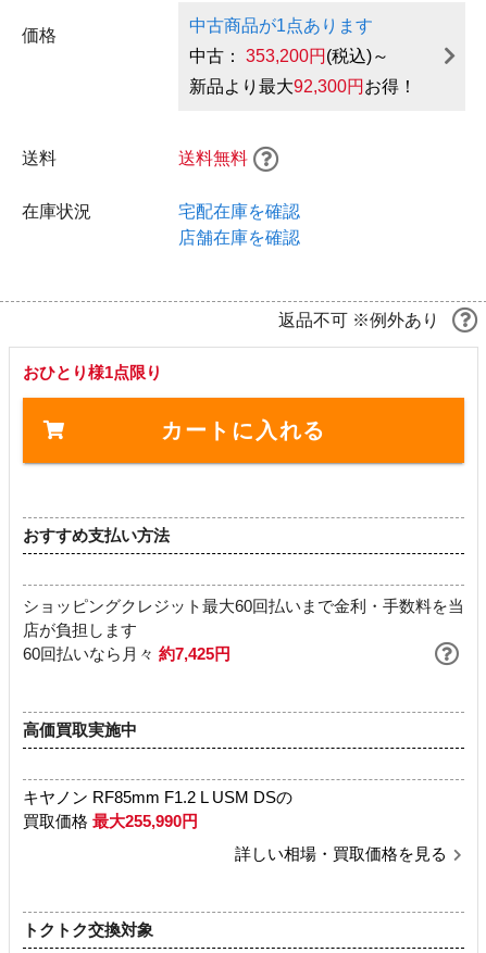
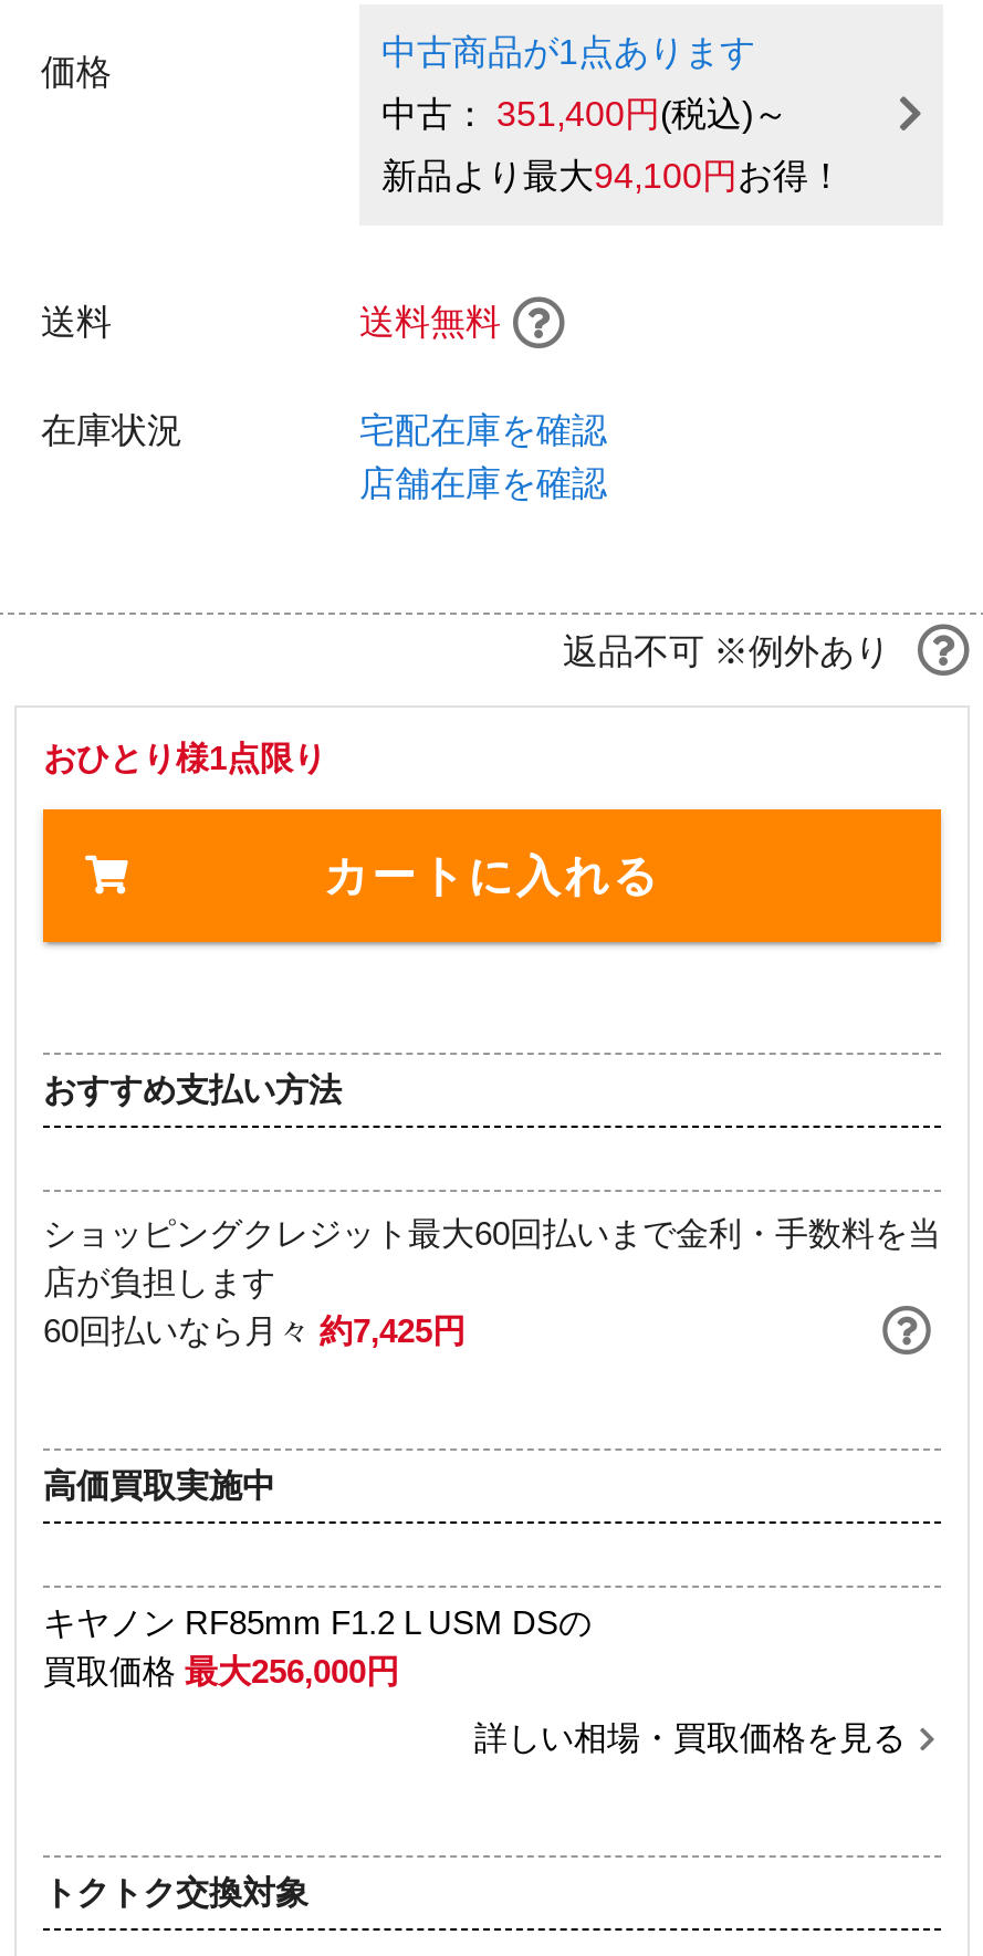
- 中古：353,200円(税込)～
+ 中古：351,400円(税込)～

- 新品より最大92,300円お得！
+ 新品より最大94,100円お得！

- 買取価格最大255,990円
+ 買取価格最大256,000円
